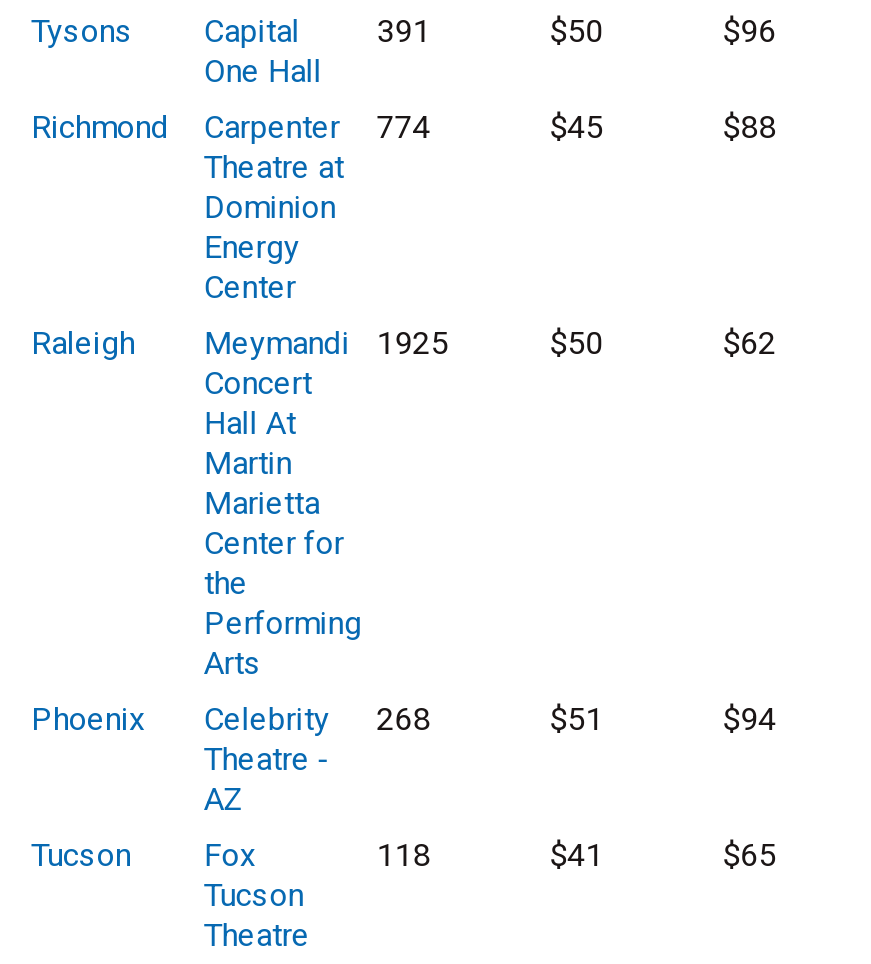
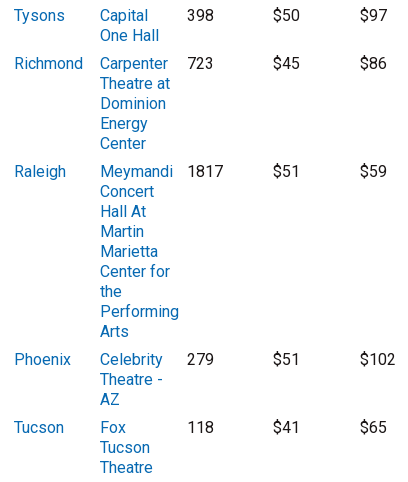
- 391
+ 398

- $96
+ $97

- Richmond Carpenter 774
+ Richmond Carpenter 723

- $88
+ $86

- Raleigh Meymandi 1925
+ Raleigh Meymandi 1817

- $50
+ $51

- $62
+ $59

- Phoenix Celebrity 268
+ Phoenix Celebrity 279

- $94
+ $102
